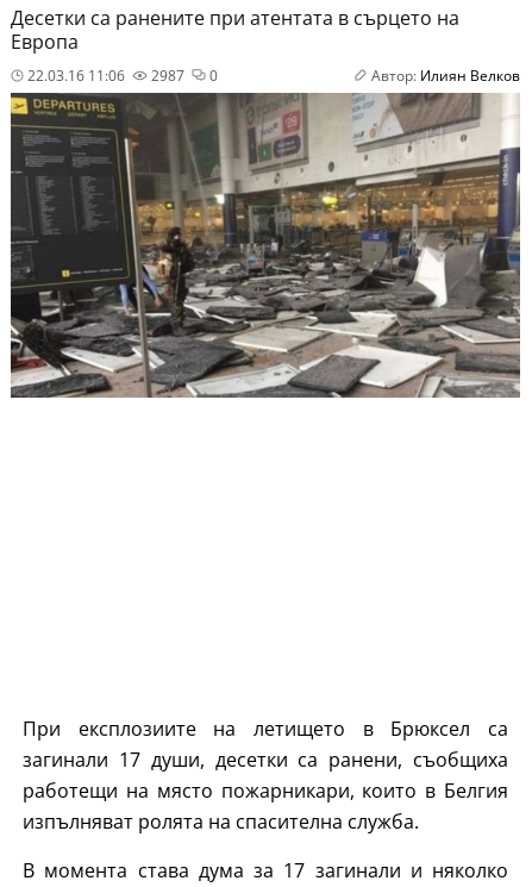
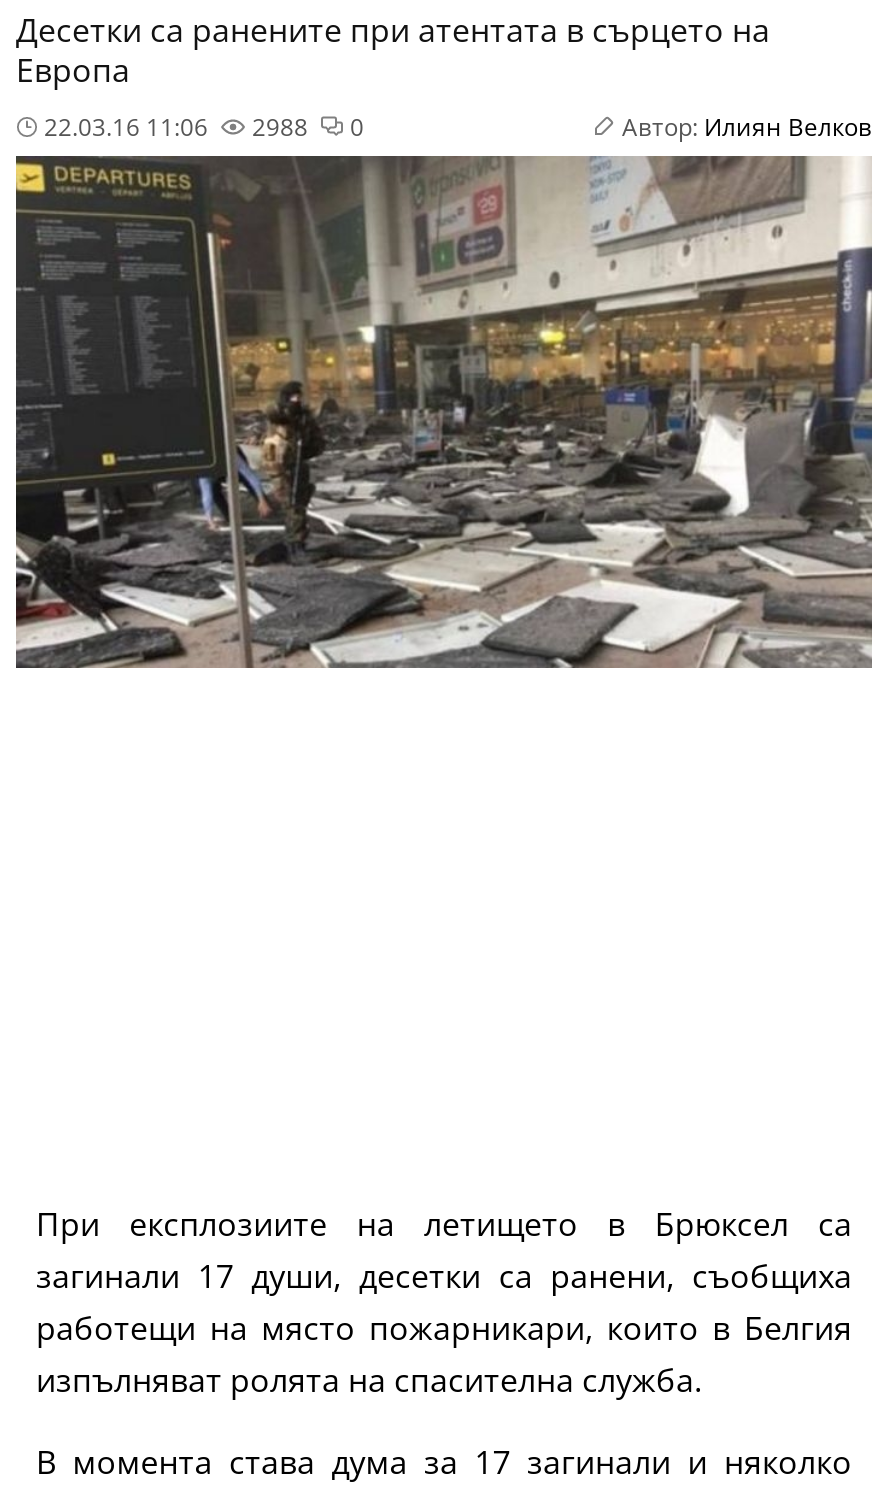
- 2987
+ 2988
